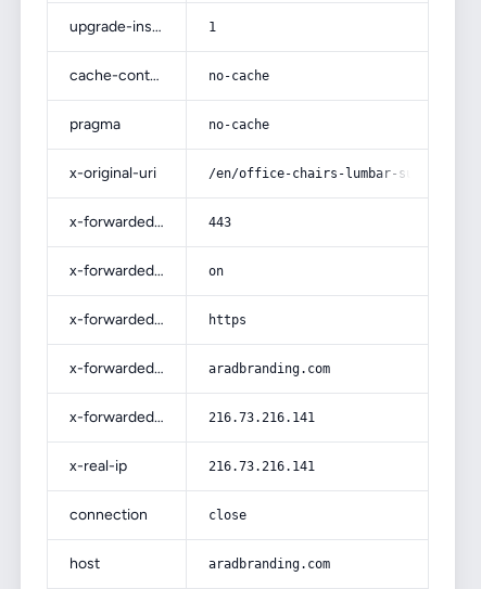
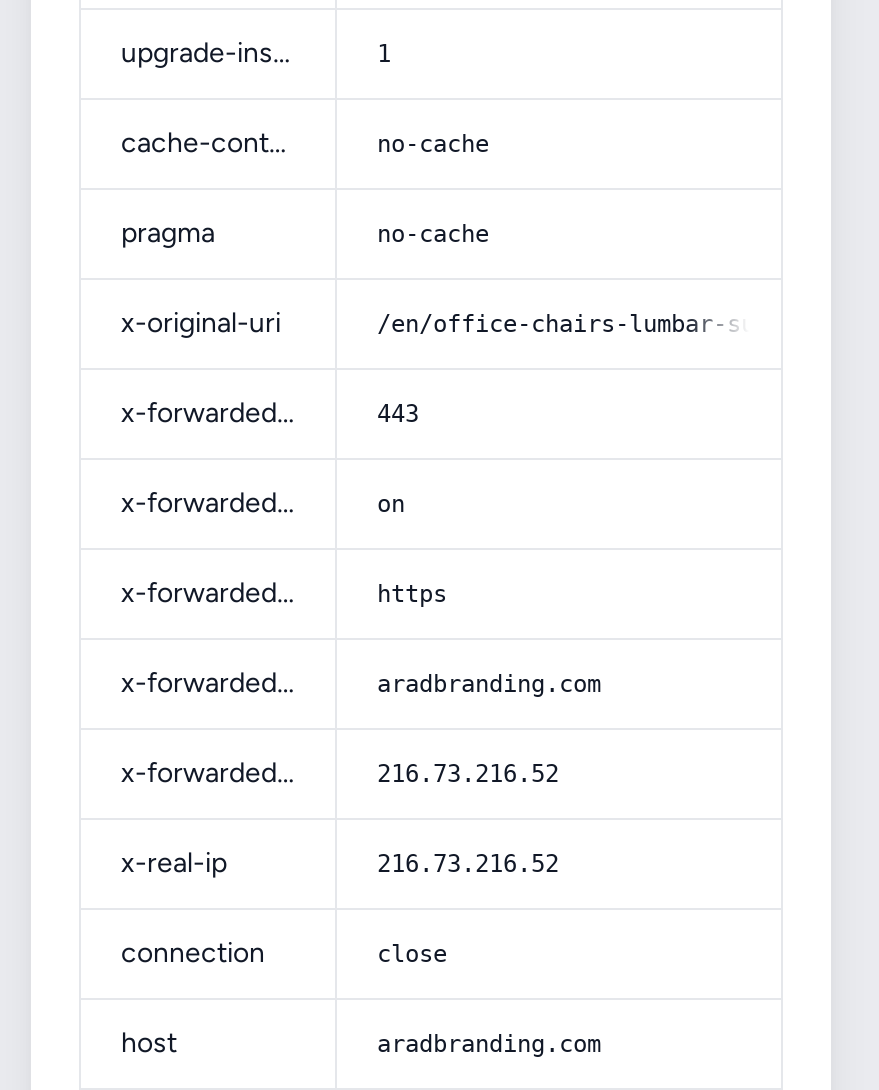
- 216.73.216.141
+ 216.73.216.52

- 216.73.216.141
+ 216.73.216.52
